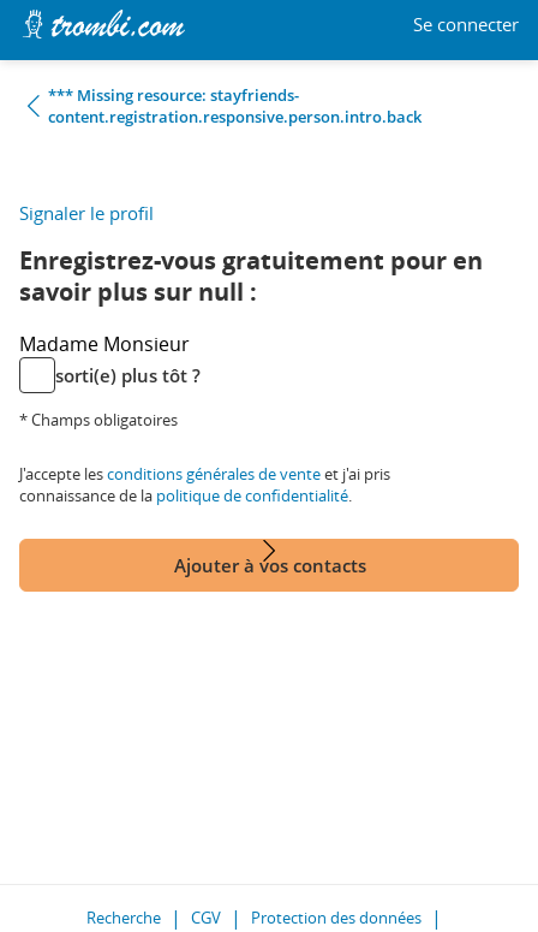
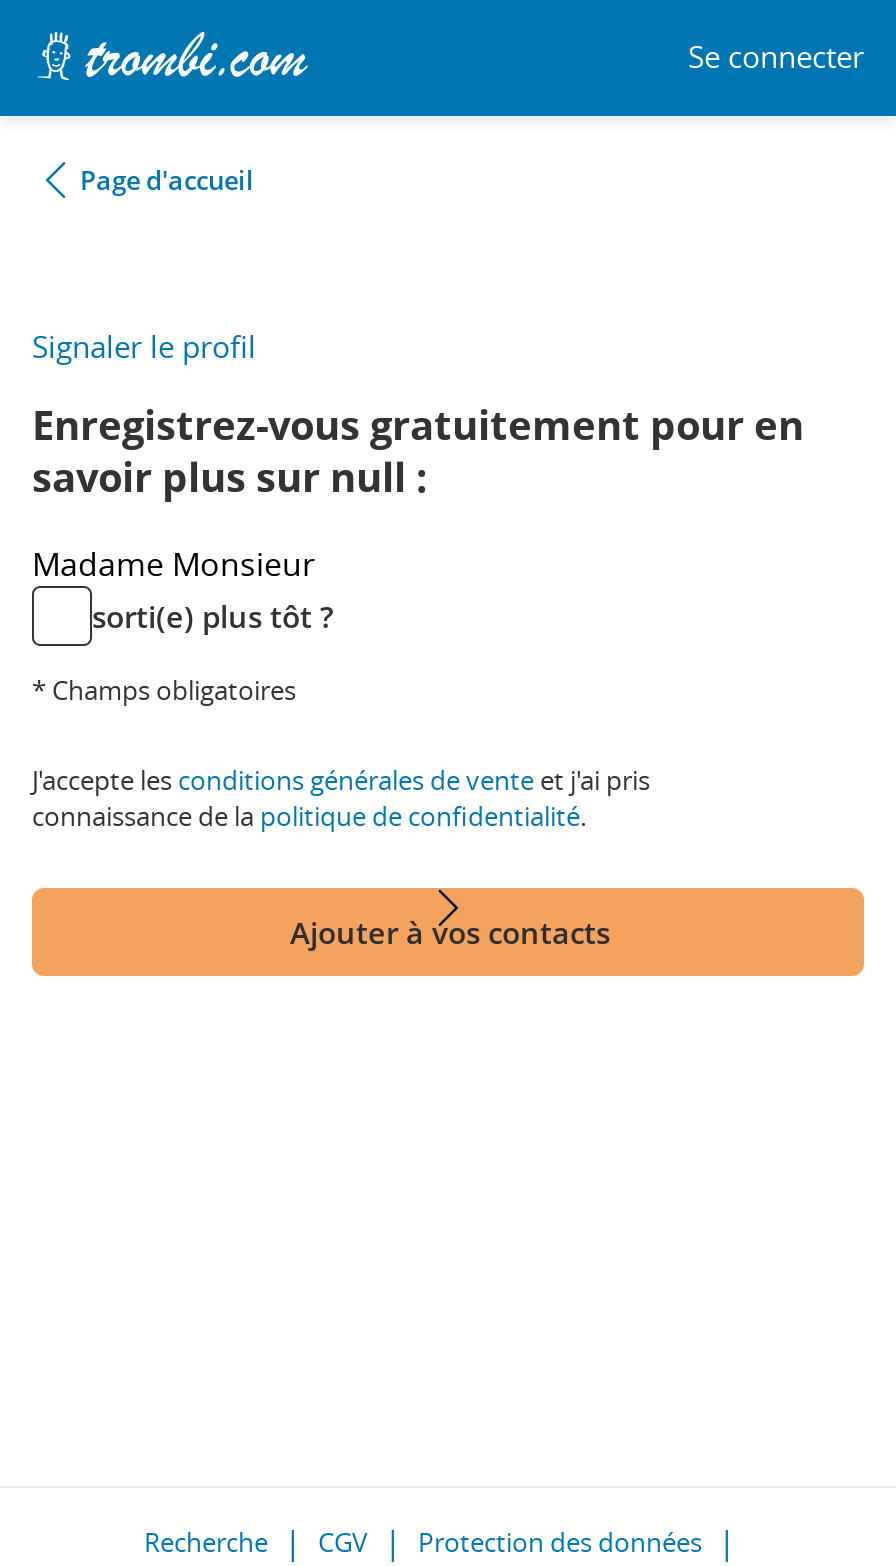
- *** Missing resource: stayfriends-
- content.registration.responsive.person.intro.back
+ Page d'accueil
